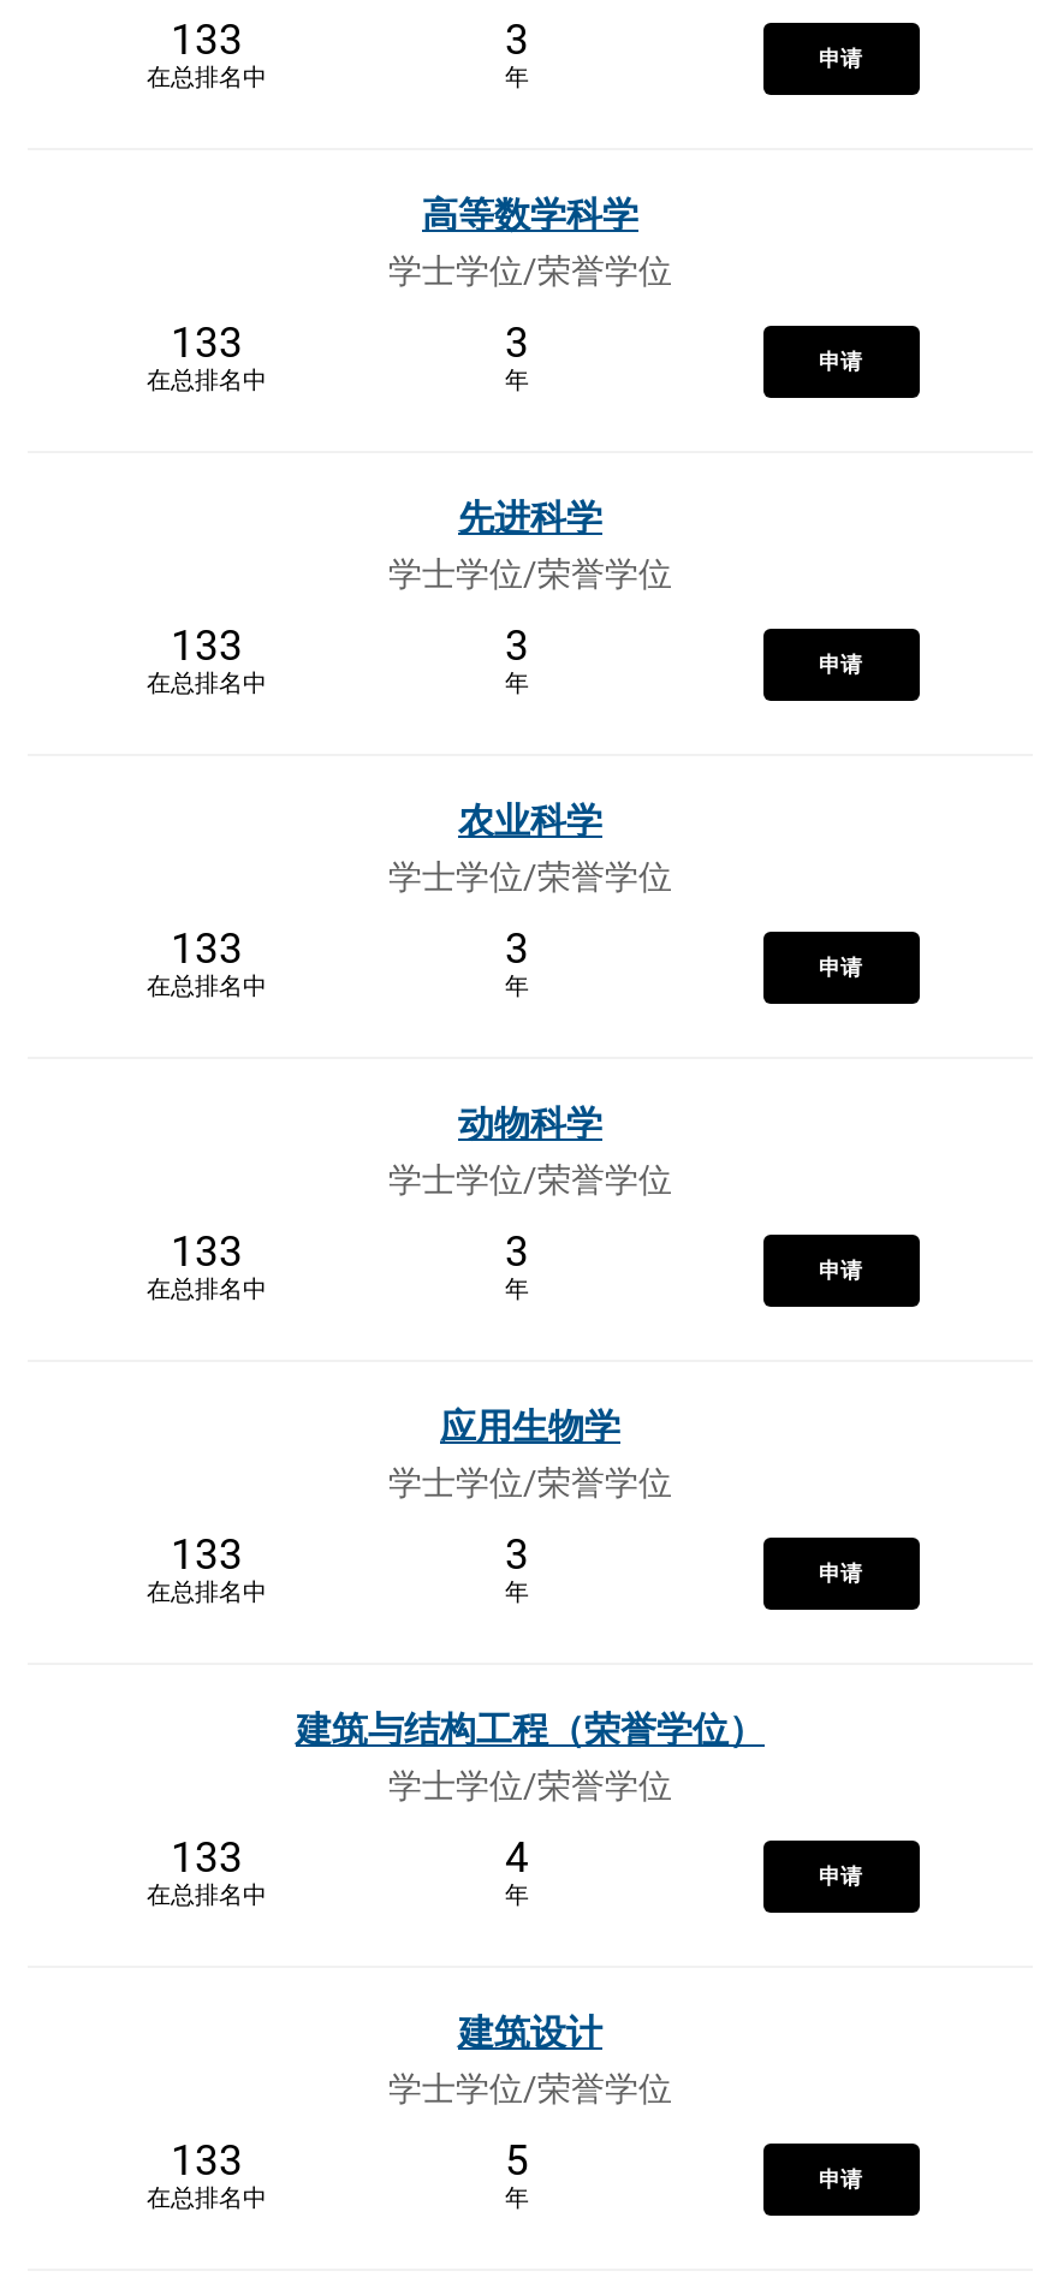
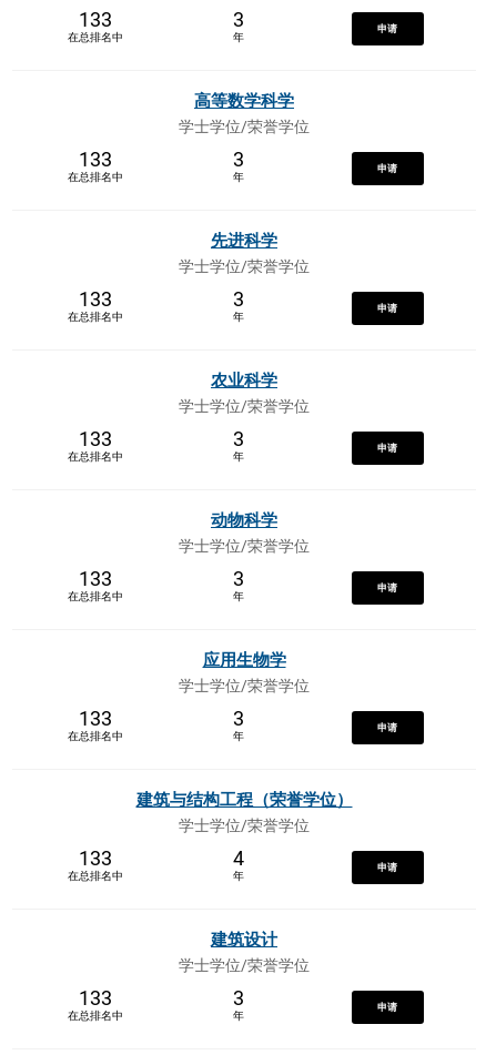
- 5
+ 3
